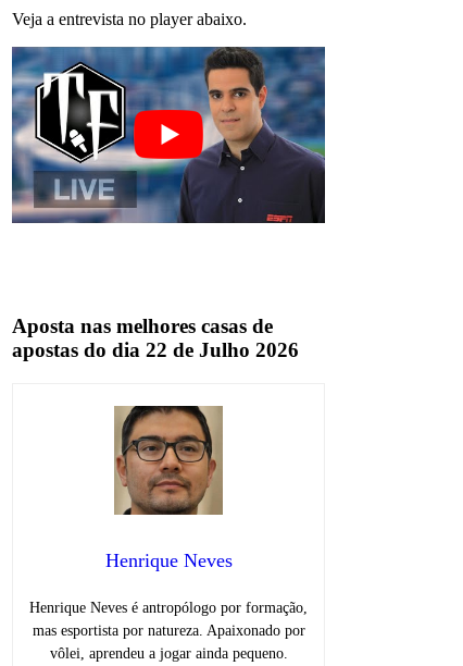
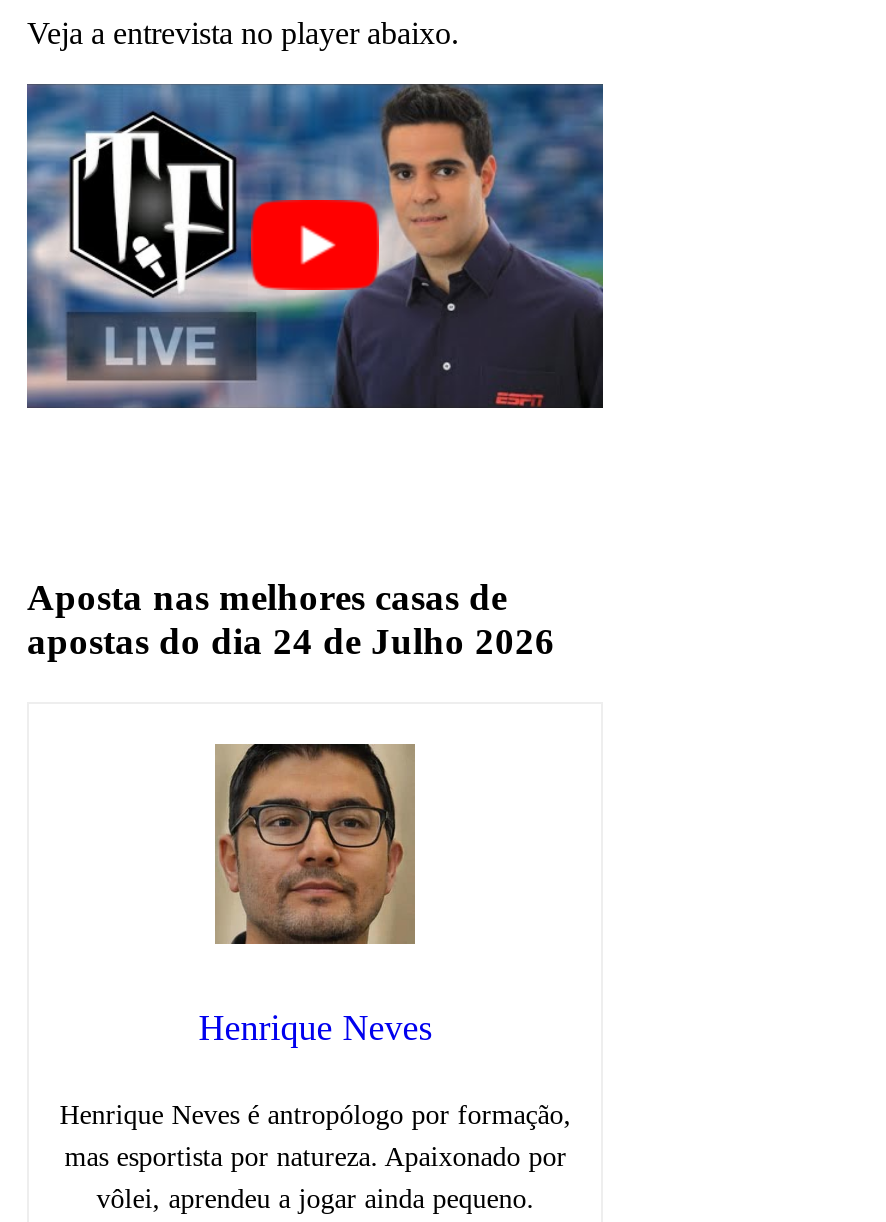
- apostas do dia 22 de Julho 2026
+ apostas do dia 24 de Julho 2026
